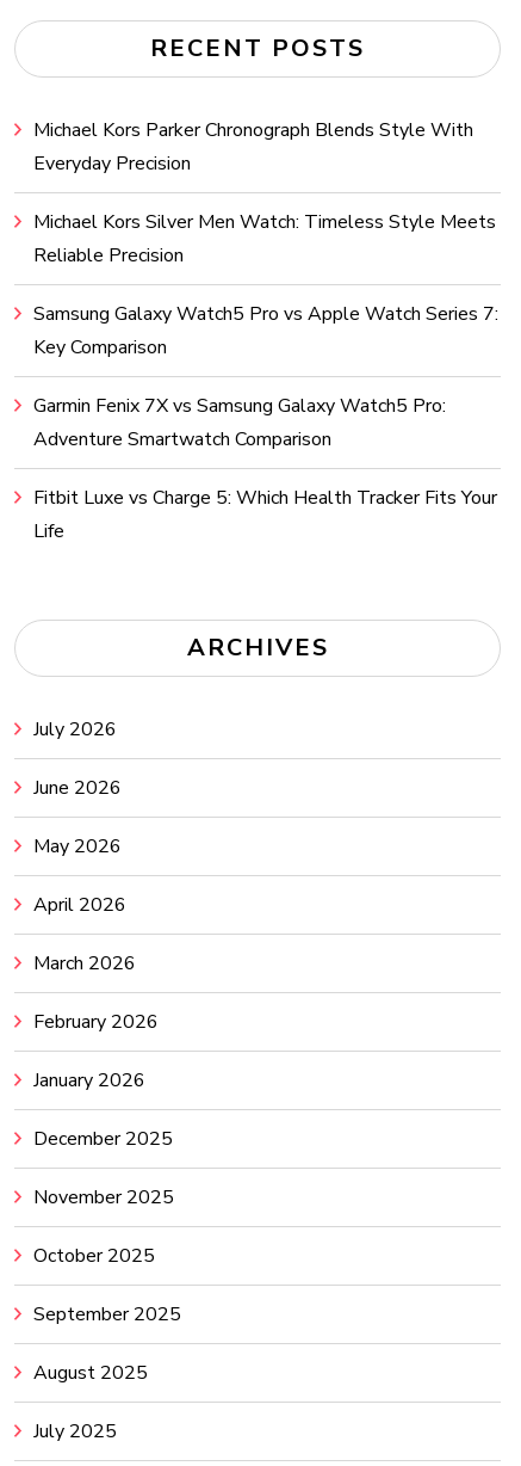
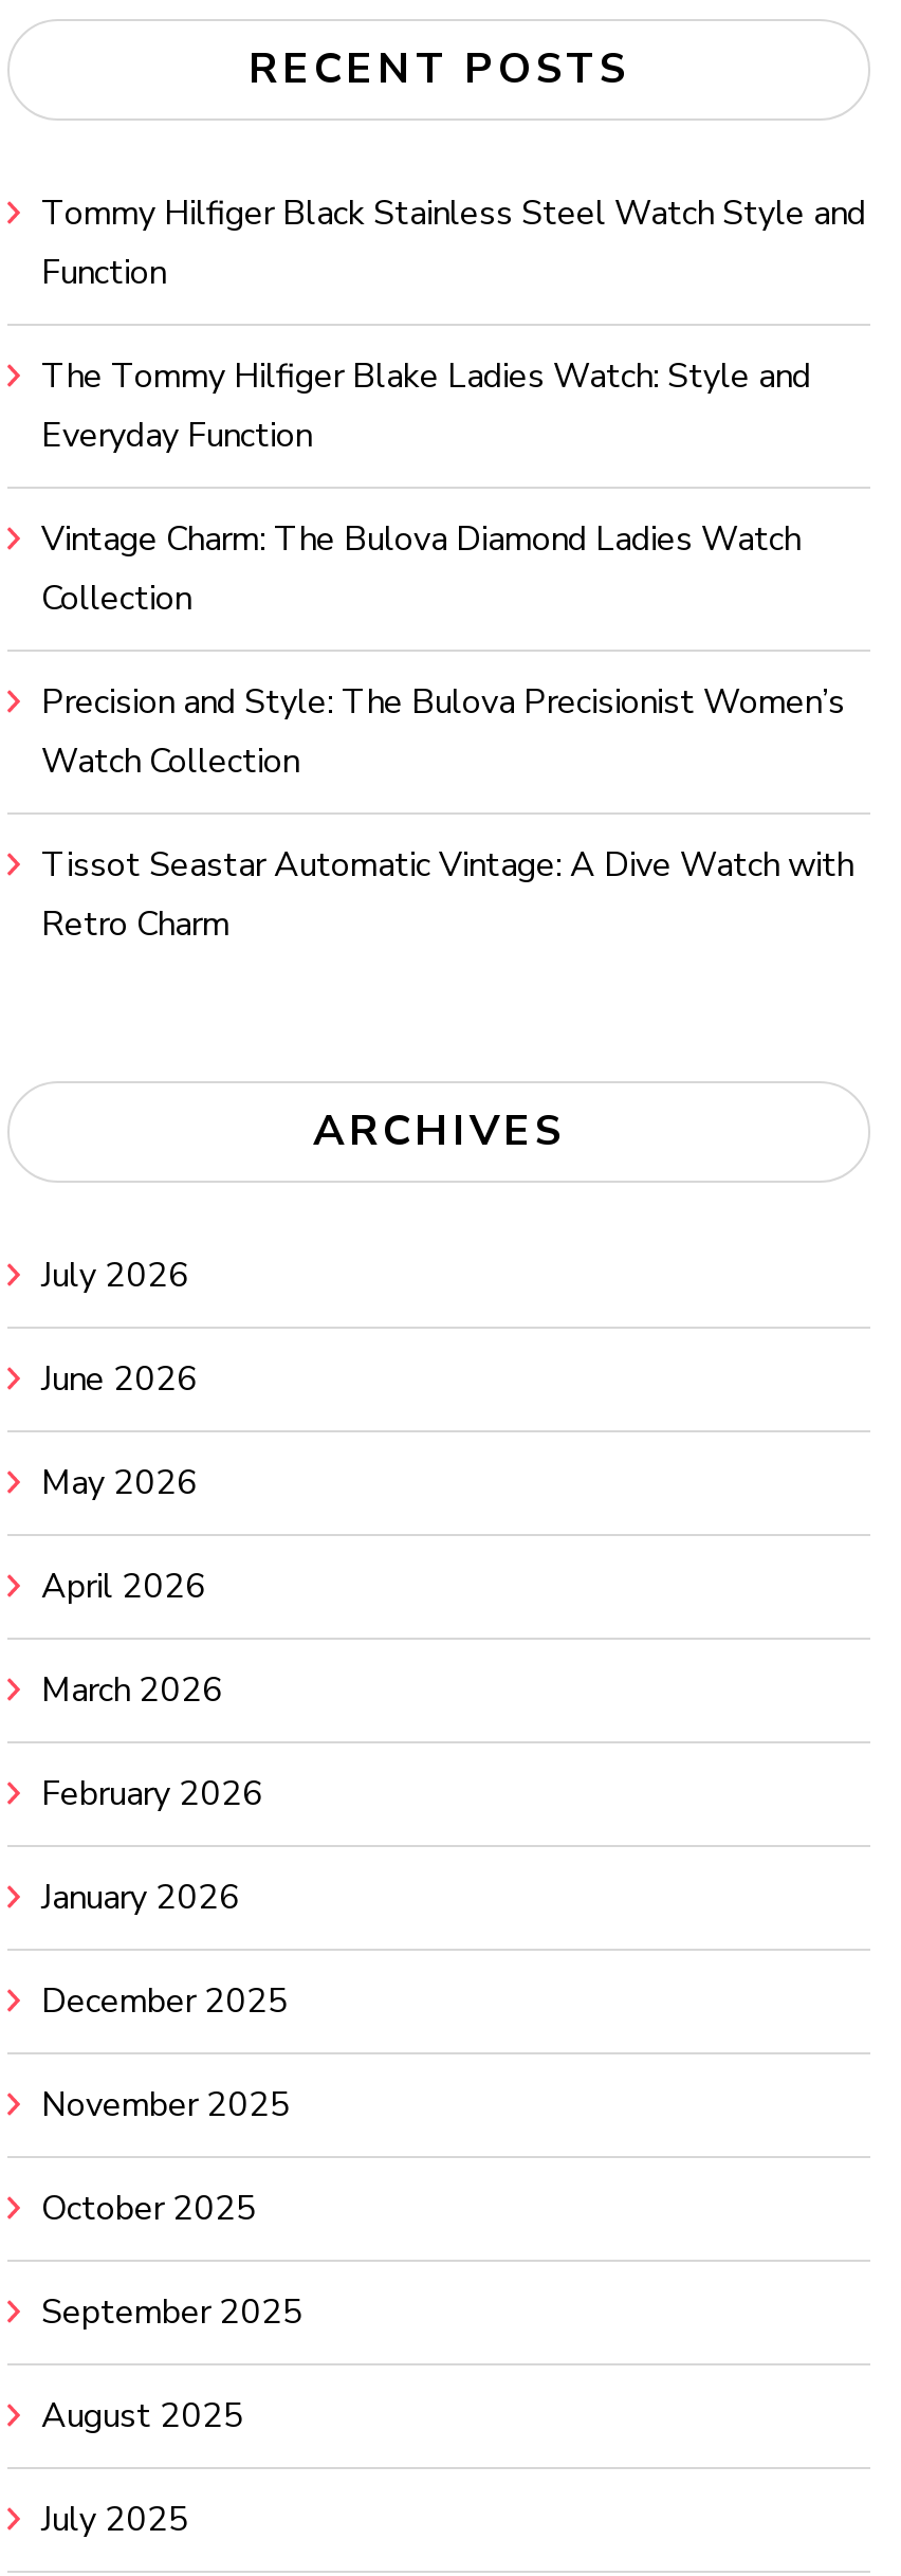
- Michael Kors Parker Chronograph Blends Style With
- Everyday Precision
+ Tommy Hilfiger Black Stainless Steel Watch Style and
+ Function

- Michael Kors Silver Men Watch: Timeless Style Meets
- Reliable Precision
+ The Tommy Hilfiger Blake Ladies Watch: Style and
+ Everyday Function

- Samsung Galaxy Watch5 Pro vs Apple Watch Series 7:
- Key Comparison
+ Vintage Charm: The Bulova Diamond Ladies Watch
+ Collection

- Garmin Fenix 7X vs Samsung Galaxy Watch5 Pro:
- Adventure Smartwatch Comparison
+ Precision and Style: The Bulova Precisionist Women’s
+ Watch Collection

- Fitbit Luxe vs Charge 5: Which Health Tracker Fits Your
- Life
+ Tissot Seastar Automatic Vintage: A Dive Watch with
+ Retro Charm
